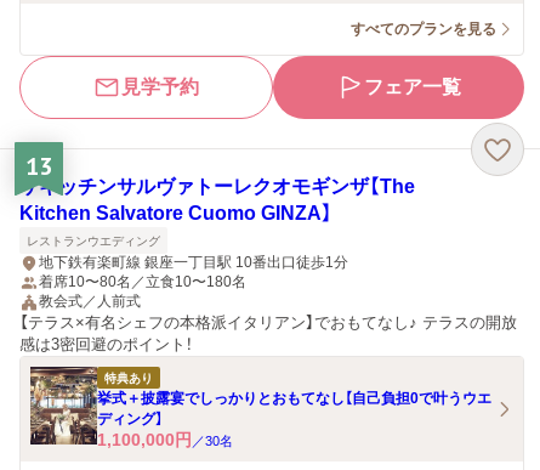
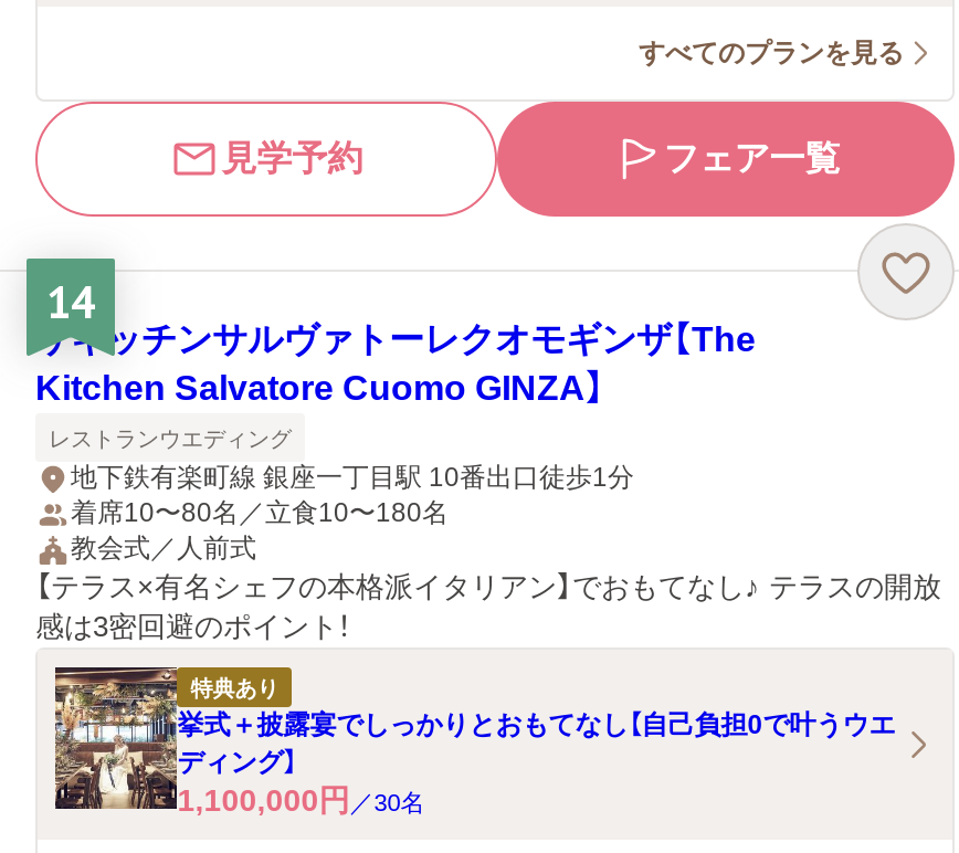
- 13
+ 14
